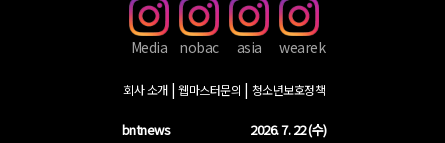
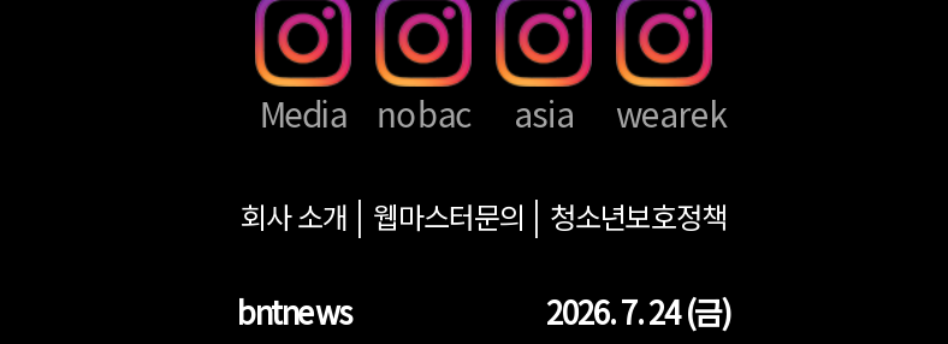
- 2026. 7. 22 (수)
+ 2026. 7. 24 (금)
